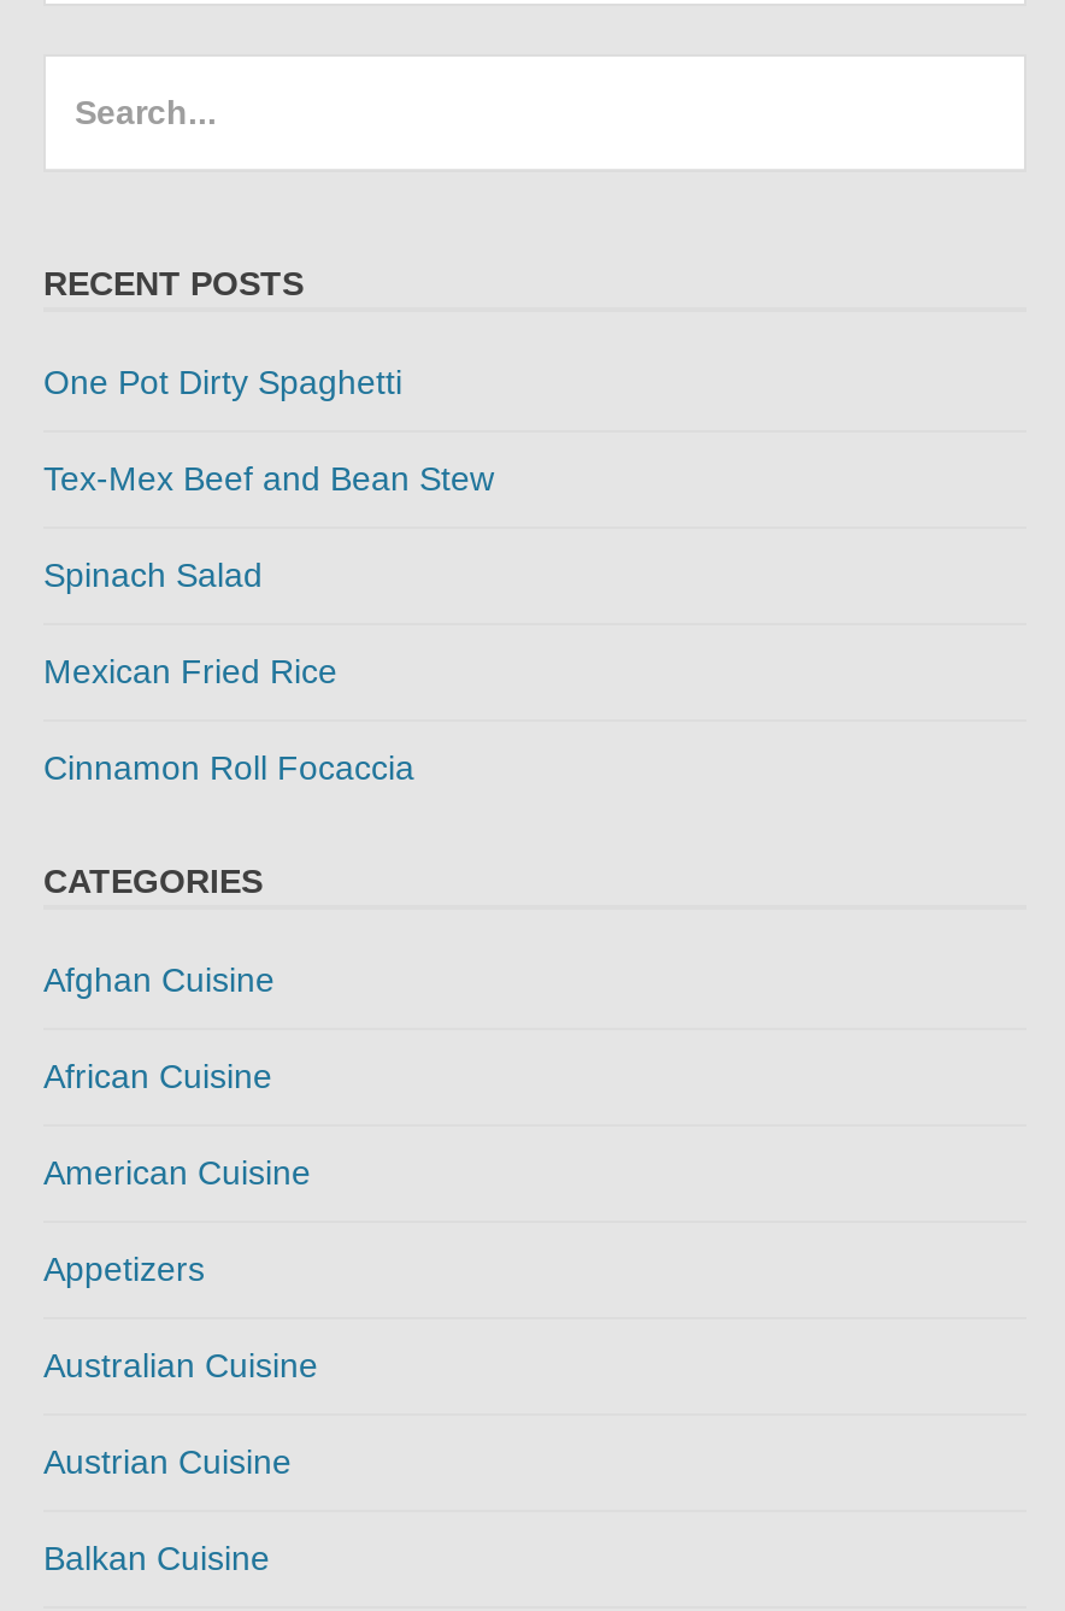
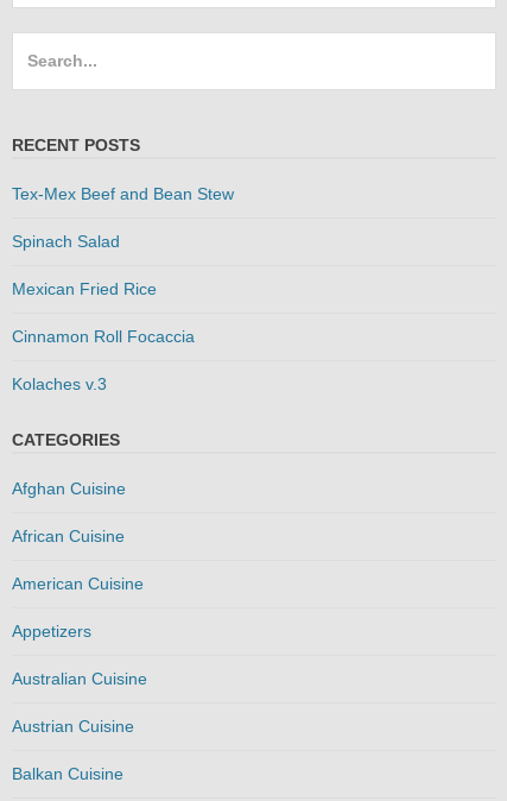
- One Pot Dirty Spaghetti

moved up: Tex-Mex Beef and Bean Stew | Spinach Salad | Mexican Fried Rice | Cinnamon Roll Focaccia

+ Kolaches v.3
